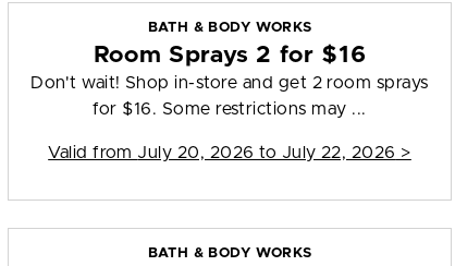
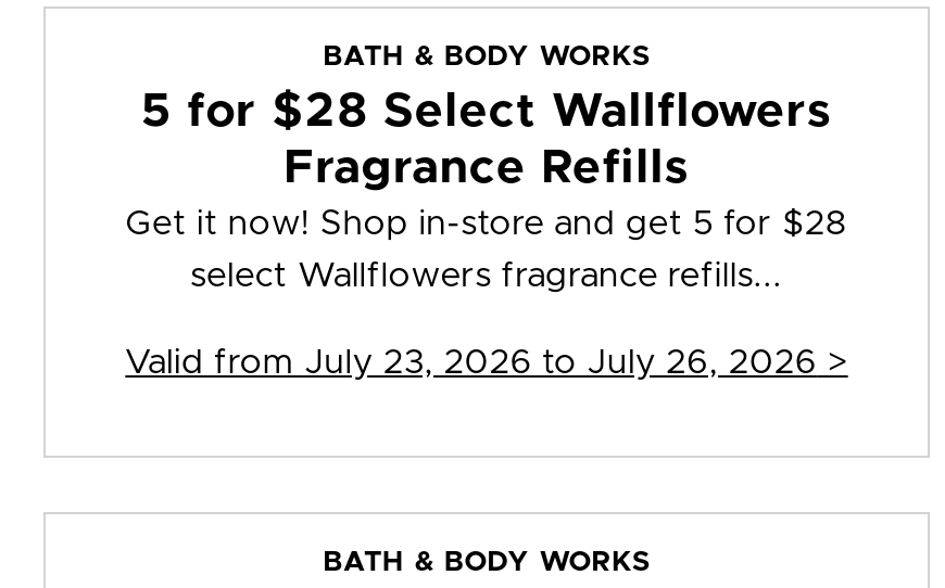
- Room Sprays 2 for $16
- Don't wait! Shop in-store and get 2 room sprays
+ 5 for $28 Select Wallflowers
+ Fragrance Refills
+ Get it now! Shop in-store and get 5 for $28

- for $16. Some restrictions may ...
+ select Wallflowers fragrance refills...

- Valid from July 20, 2026 to July 22, 2026 >
+ Valid from July 23, 2026 to July 26, 2026 >
